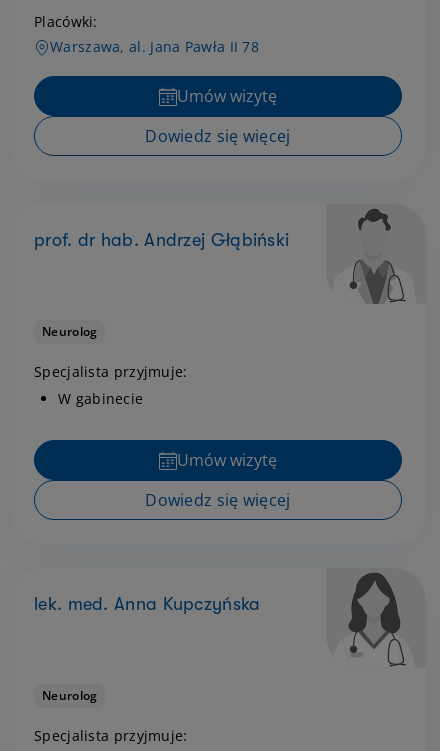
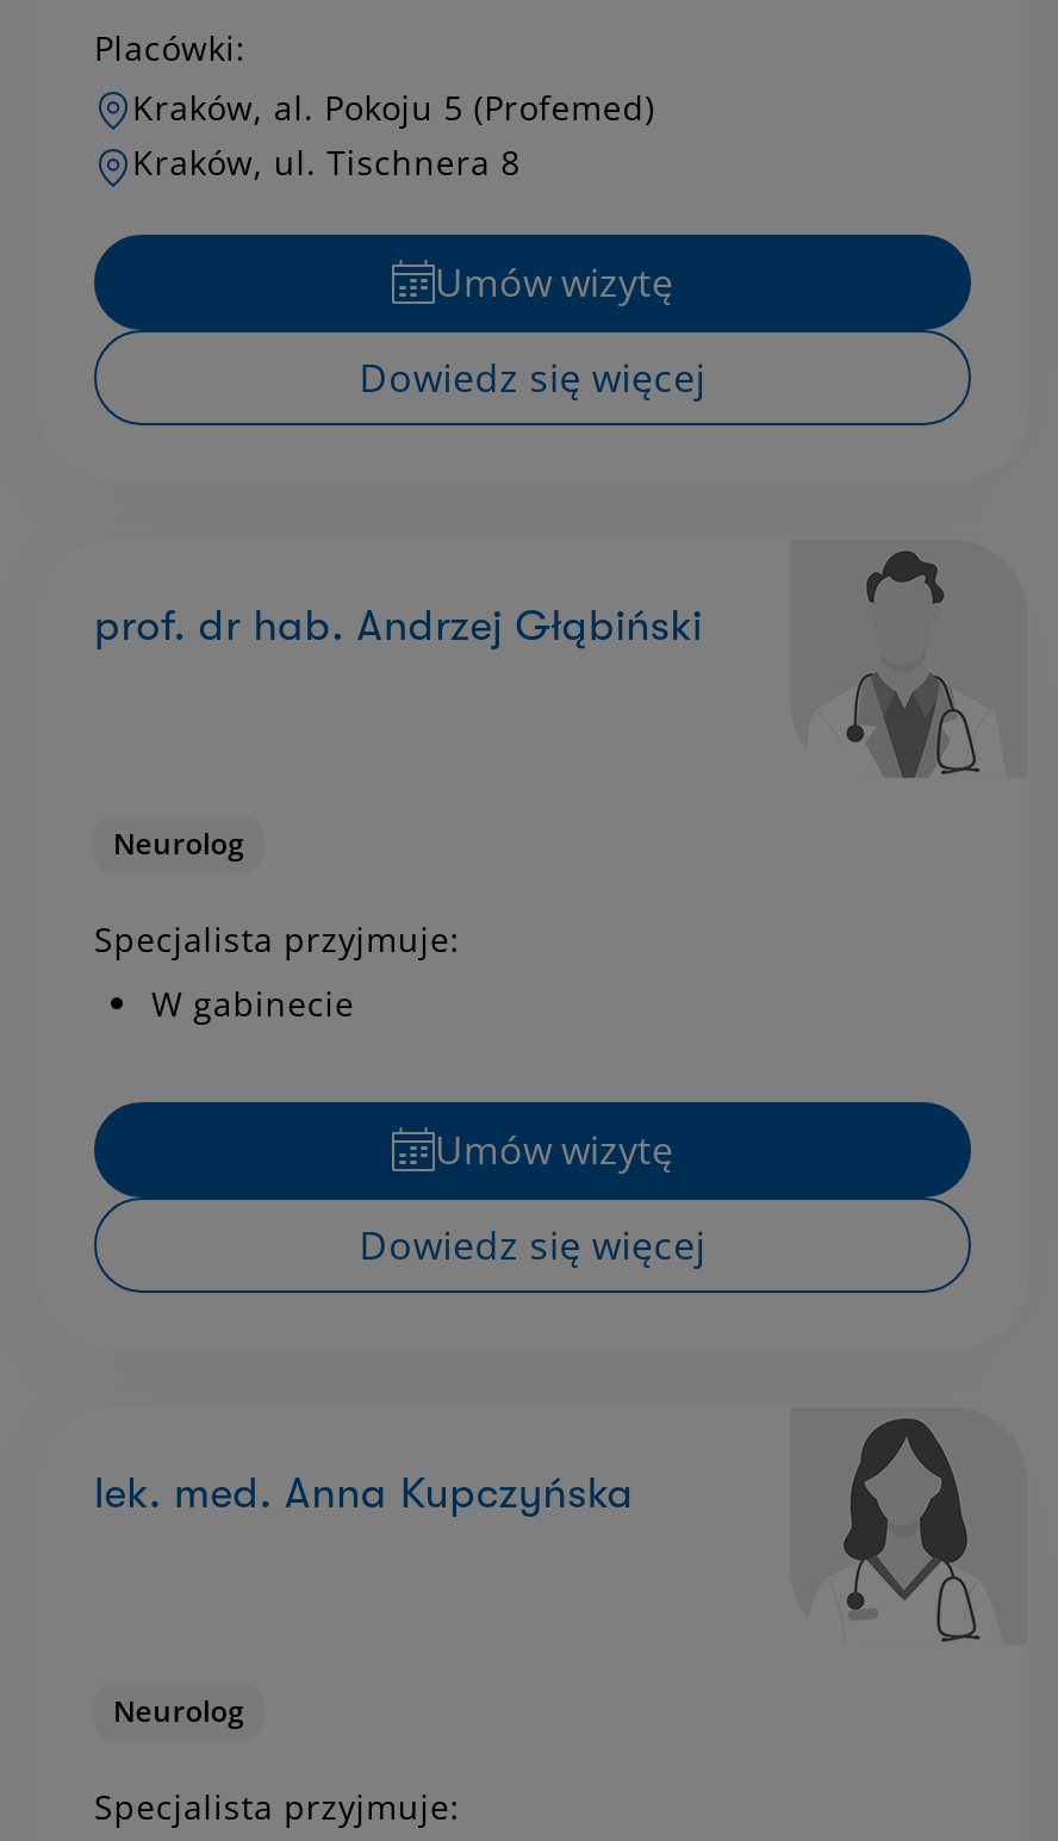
- Warszawa, al. Jana Pawła II 78
+ Kraków, al. Pokoju 5 (Profemed)
+ Kraków, ul. Tischnera 8
